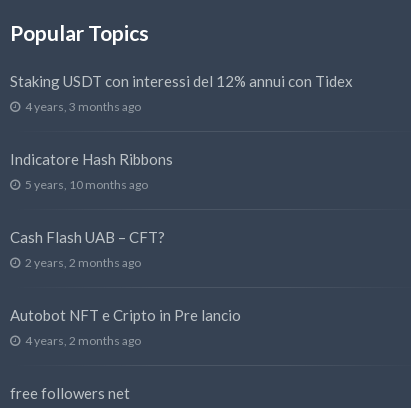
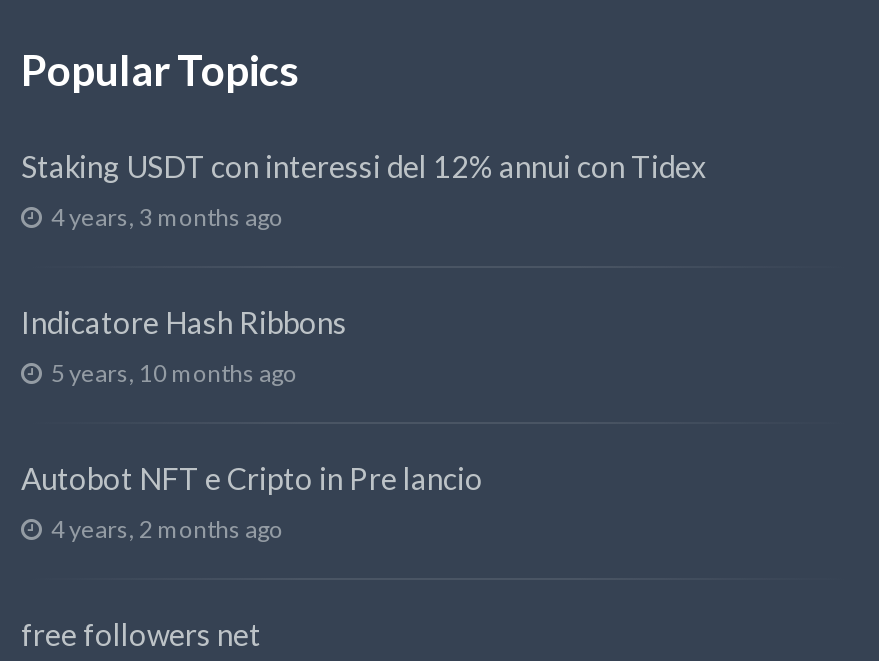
- Cash Flash UAB – CFT?
- 2 years, 2 months ago
